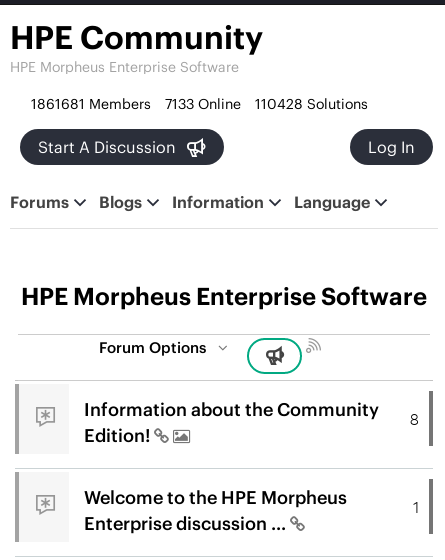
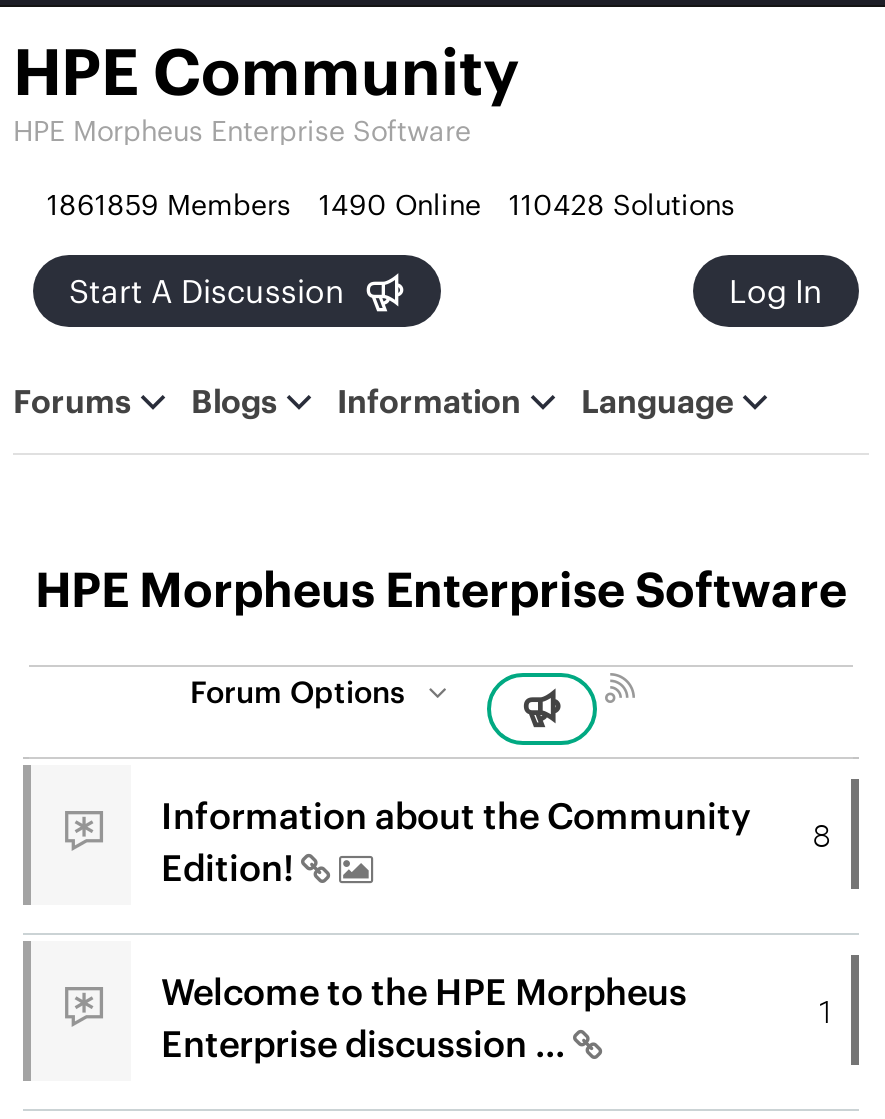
- 1861681 Members
+ 1861859 Members

- 7133 Online
+ 1490 Online
